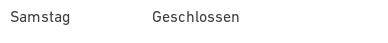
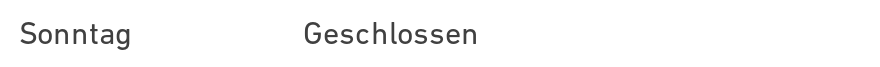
- Samstag
+ Sonntag
